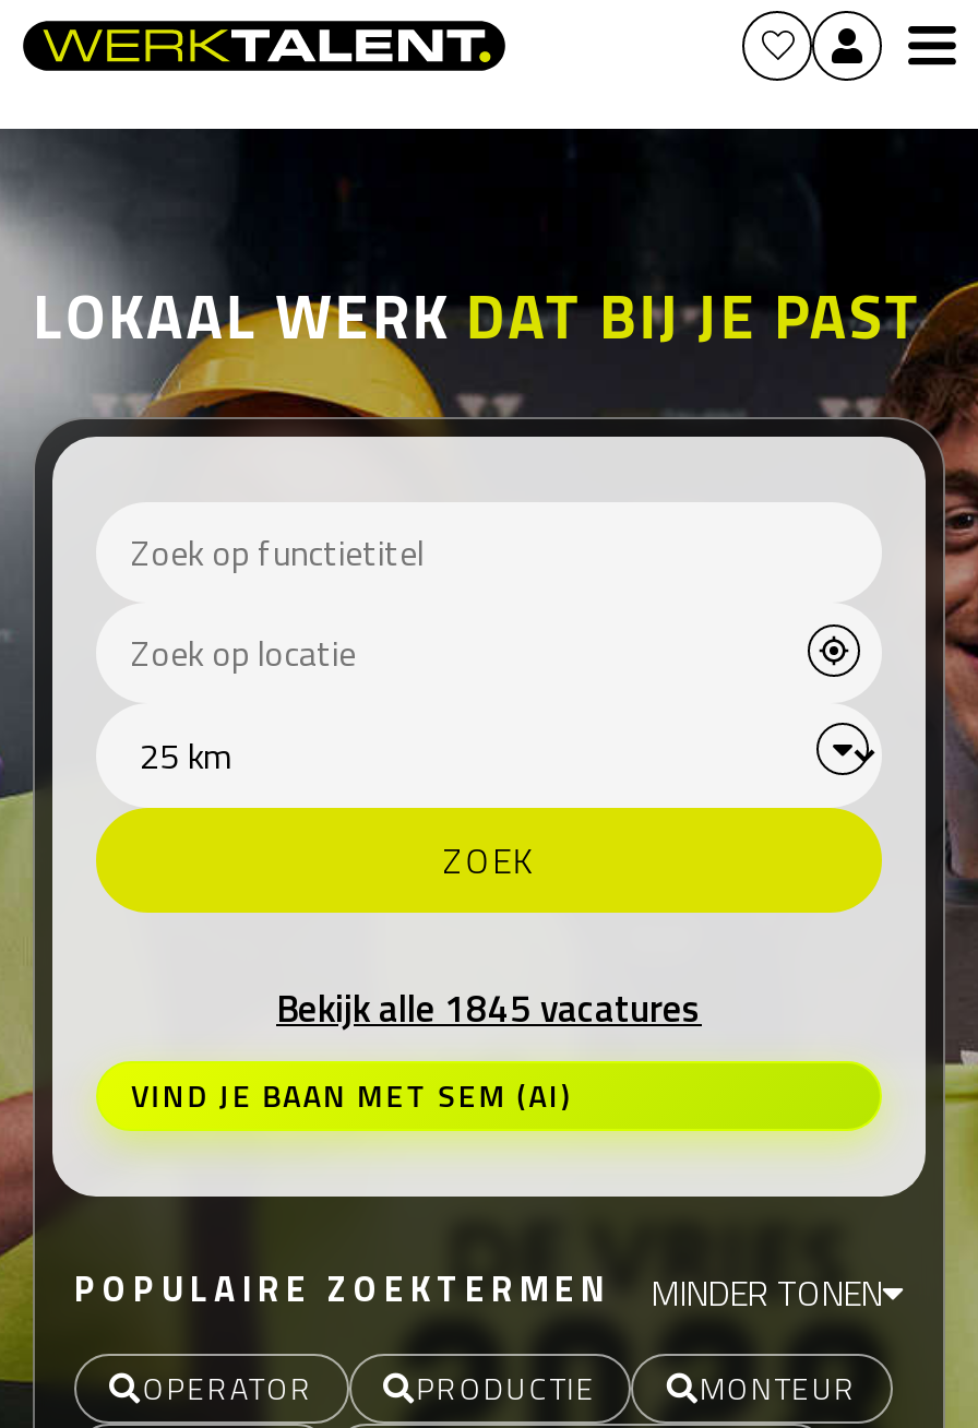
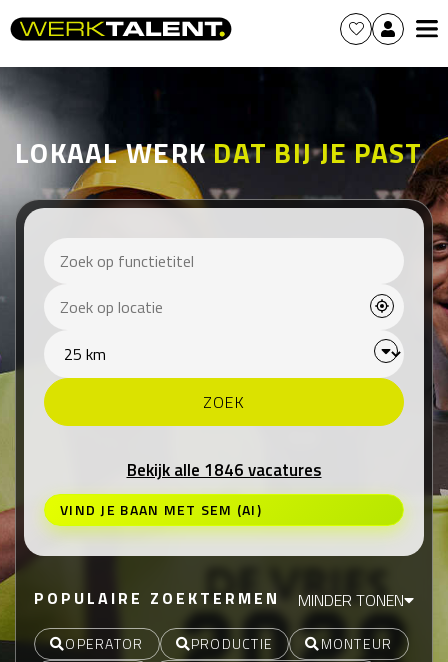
- Bekijk alle 1845 vacatures
+ Bekijk alle 1846 vacatures
